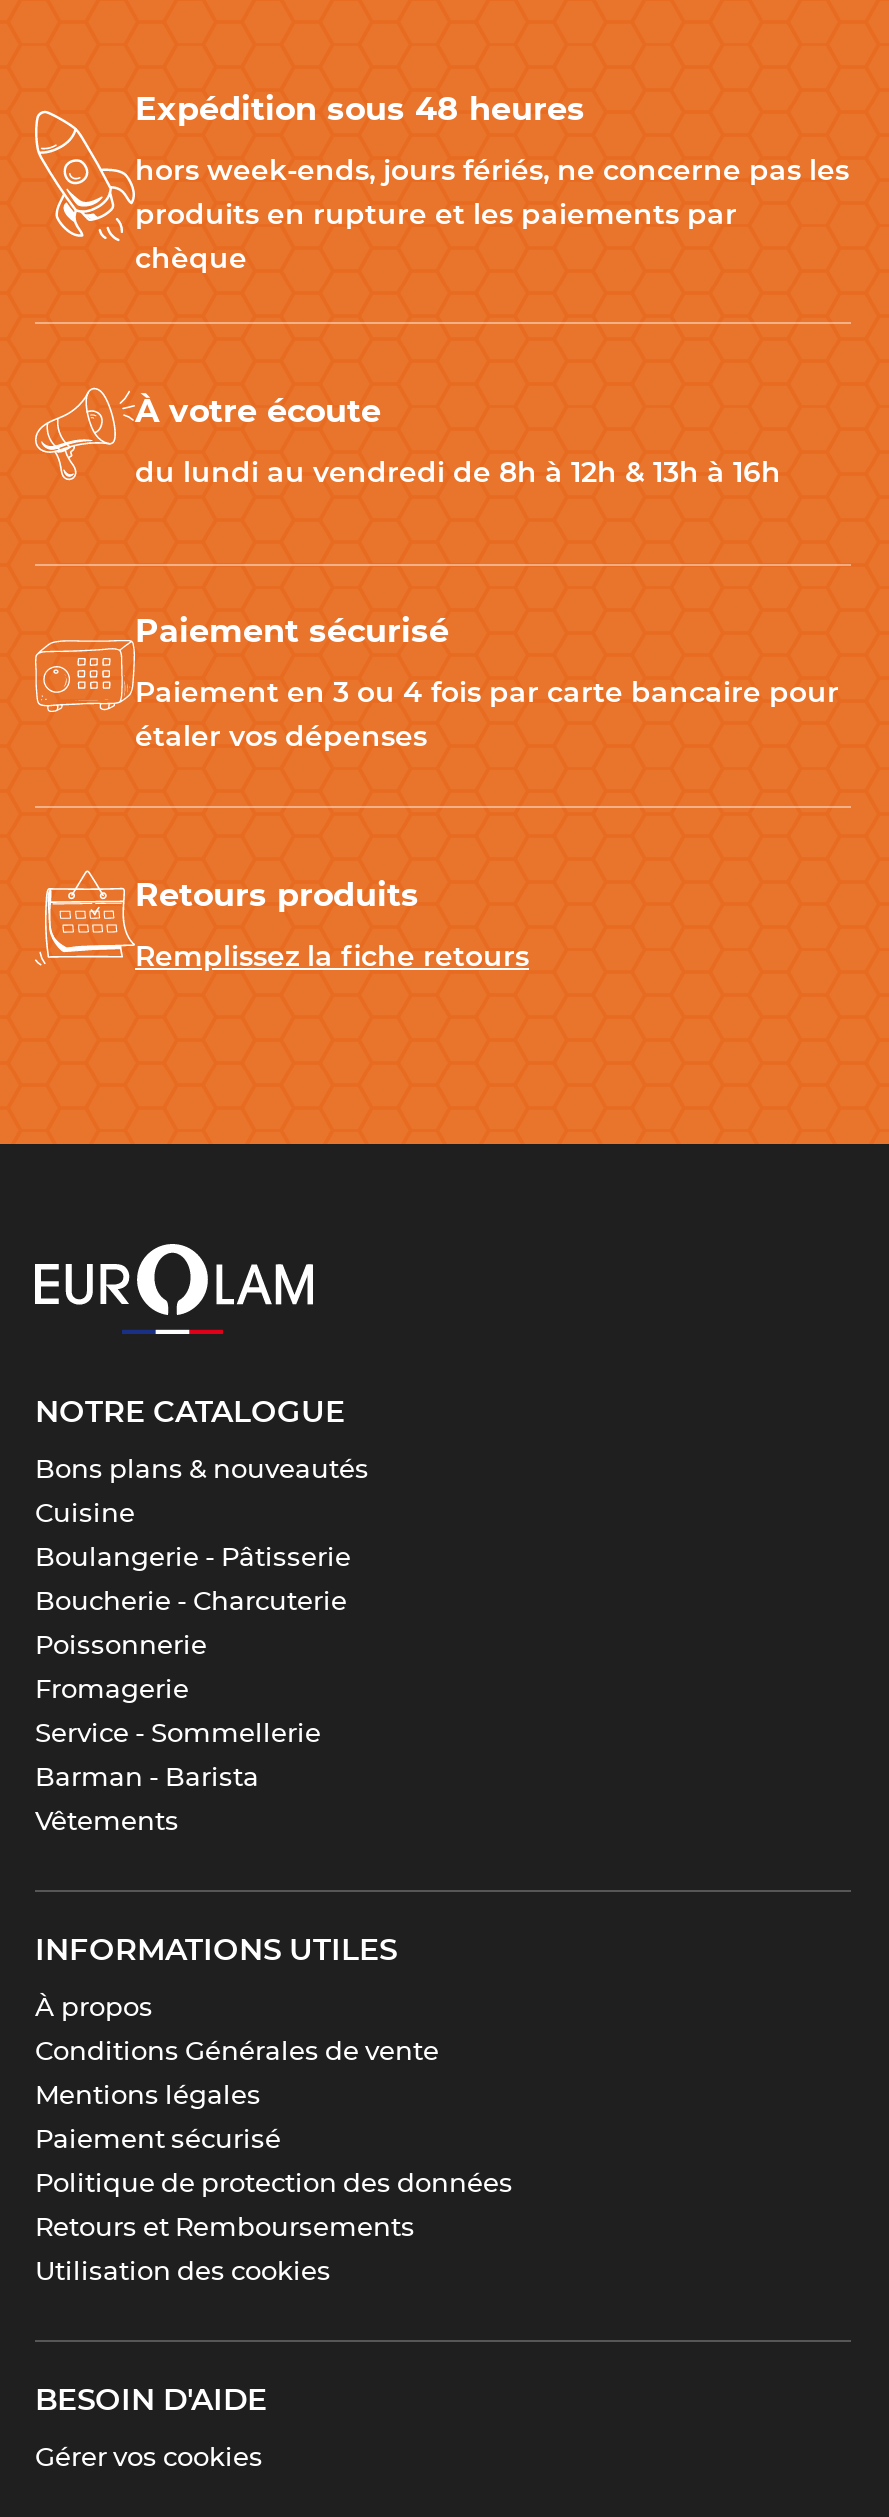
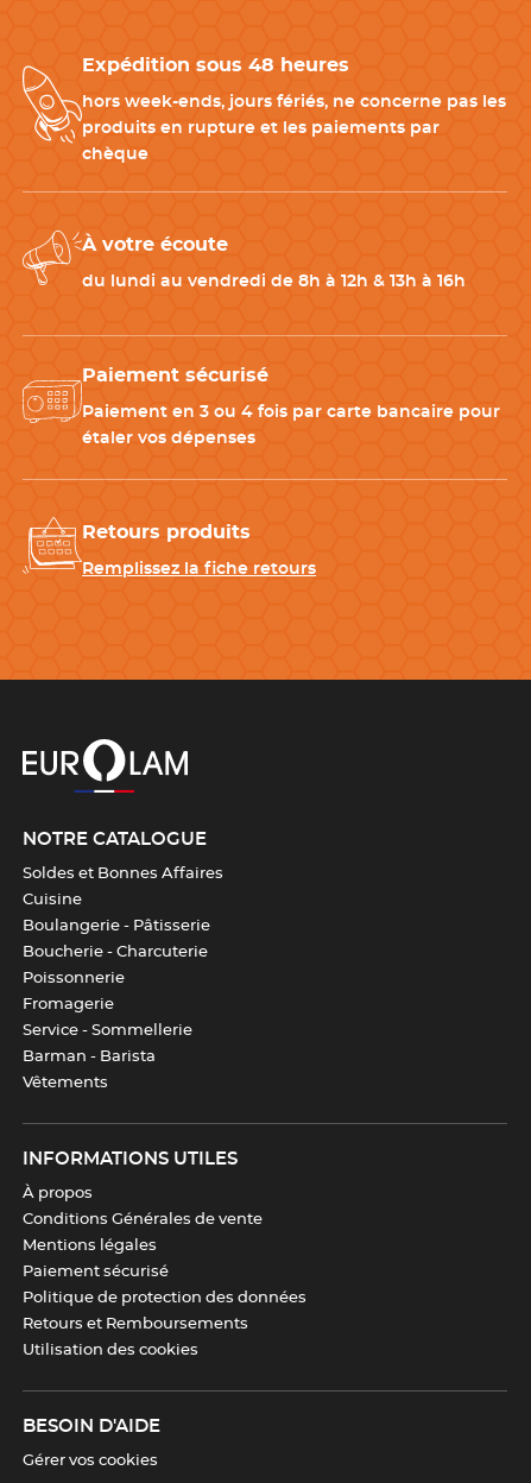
- Bons plans & nouveautés
+ Soldes et Bonnes Affaires
